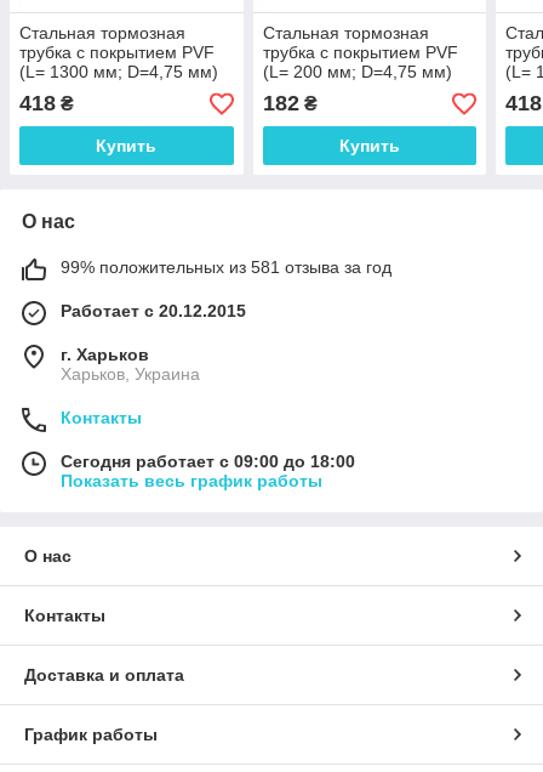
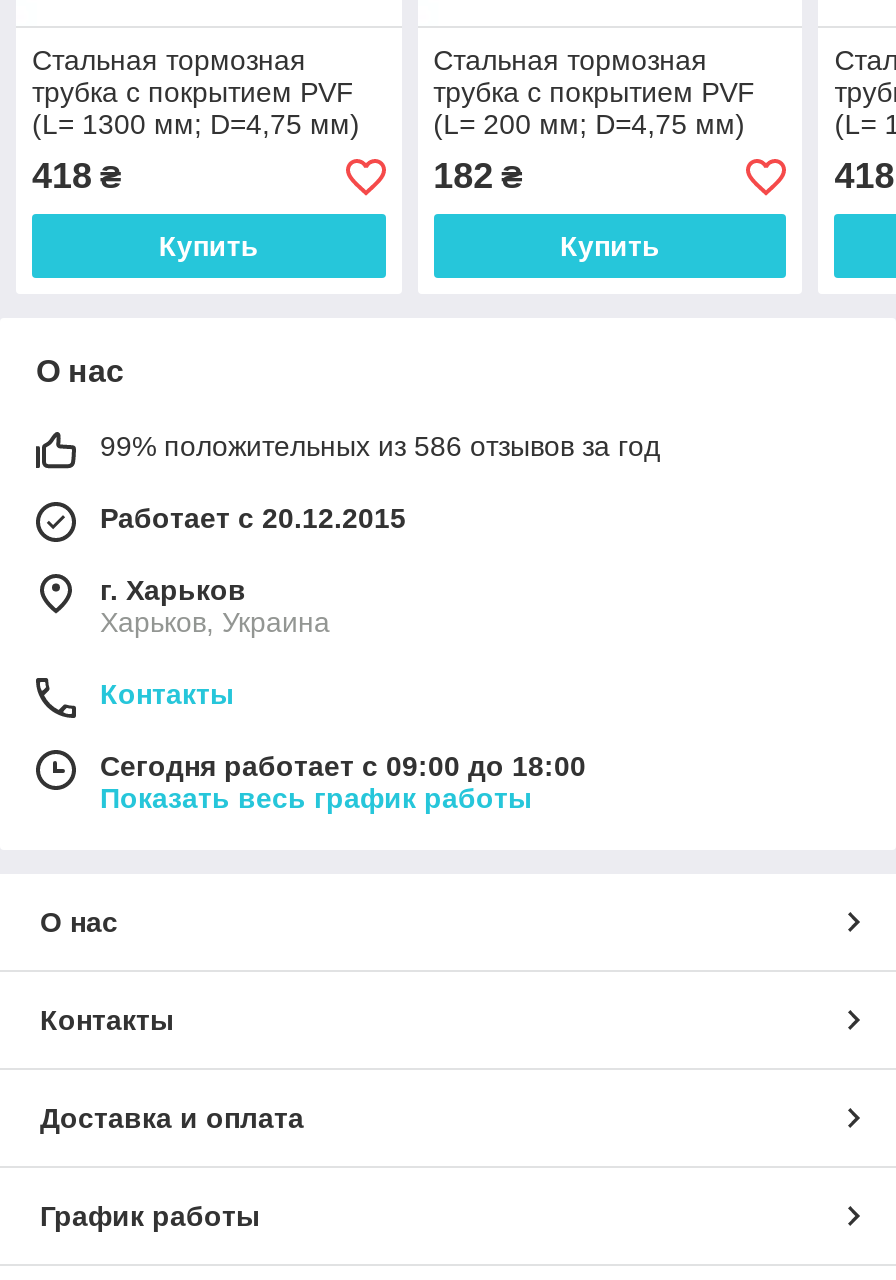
- 99% положительных из 581 отзыва за год
+ 99% положительных из 586 отзывов за год
